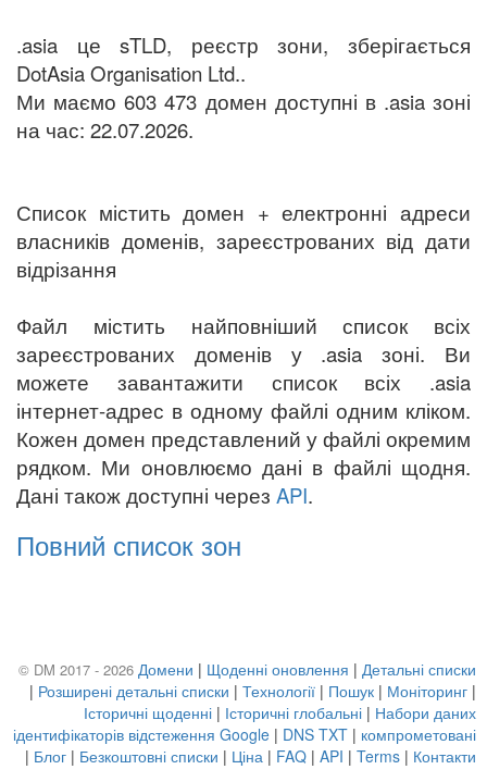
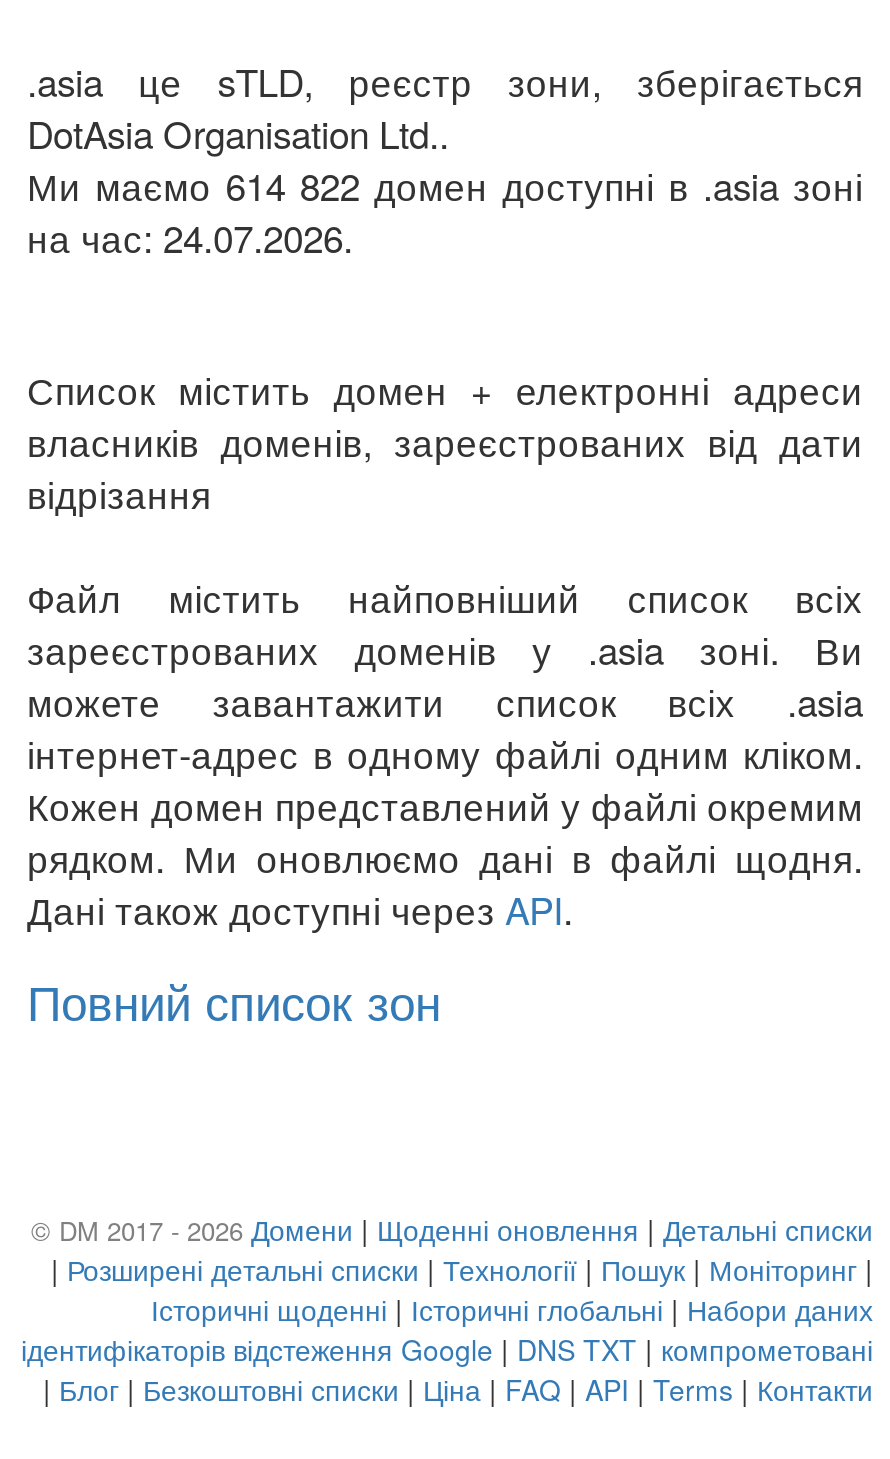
- Ми маємо 603 473 домен доступні в .asia зоні
+ Ми маємо 614 822 домен доступні в .asia зоні

- на час: 22.07.2026.
+ на час: 24.07.2026.
